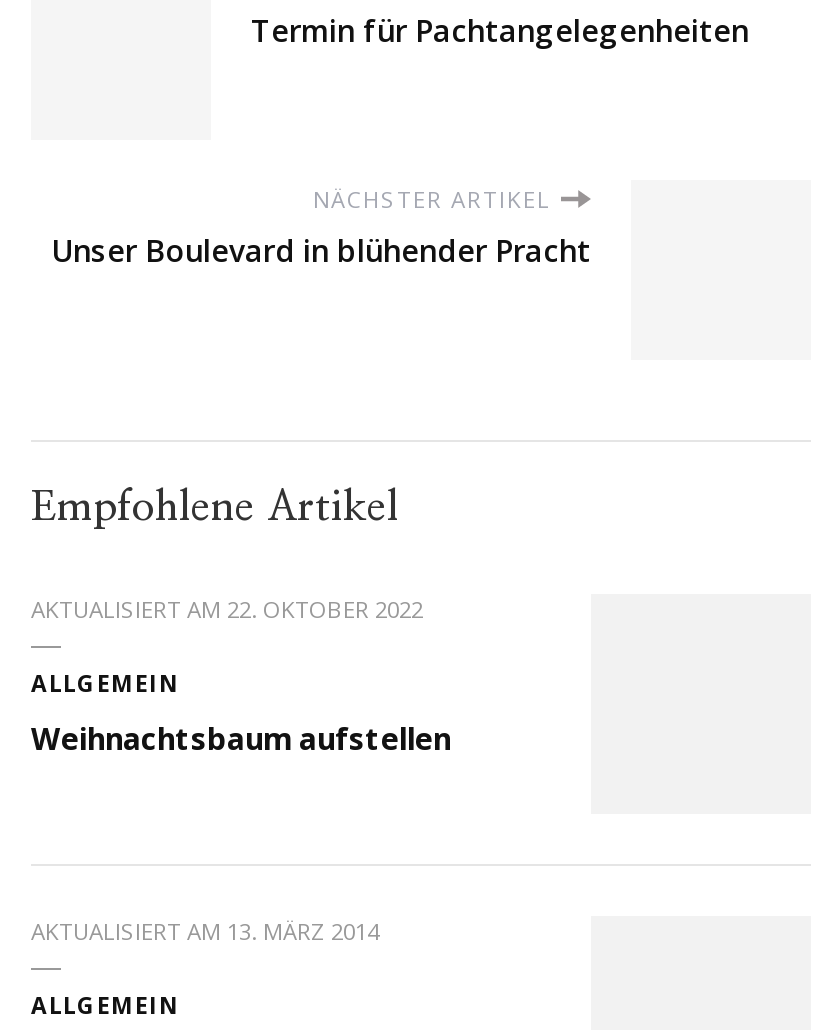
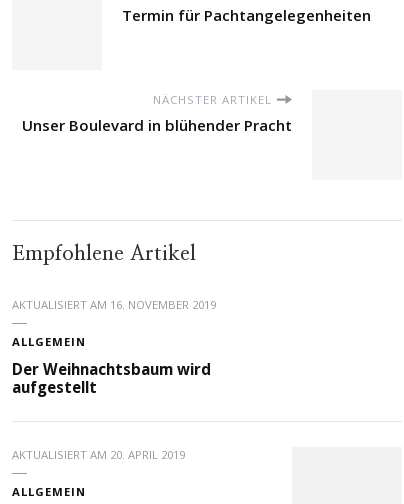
- AKTUALISIERT AM 22. OKTOBER 2022
+ AKTUALISIERT AM 16. NOVEMBER 2019

- Weihnachtsbaum aufstellen
+ Der Weihnachtsbaum wird
+ aufgestellt

- AKTUALISIERT AM 13. MÄRZ 2014
+ AKTUALISIERT AM 20. APRIL 2019
